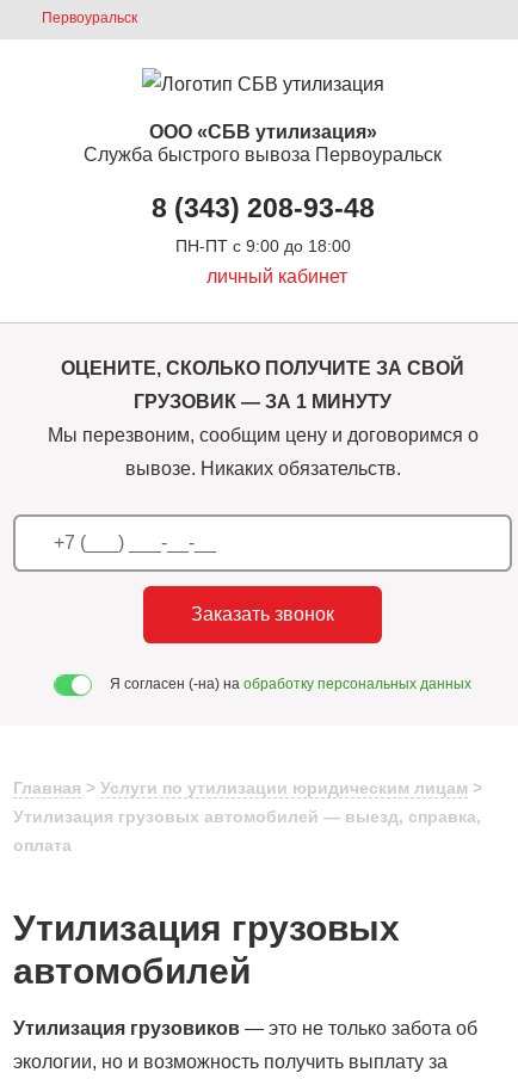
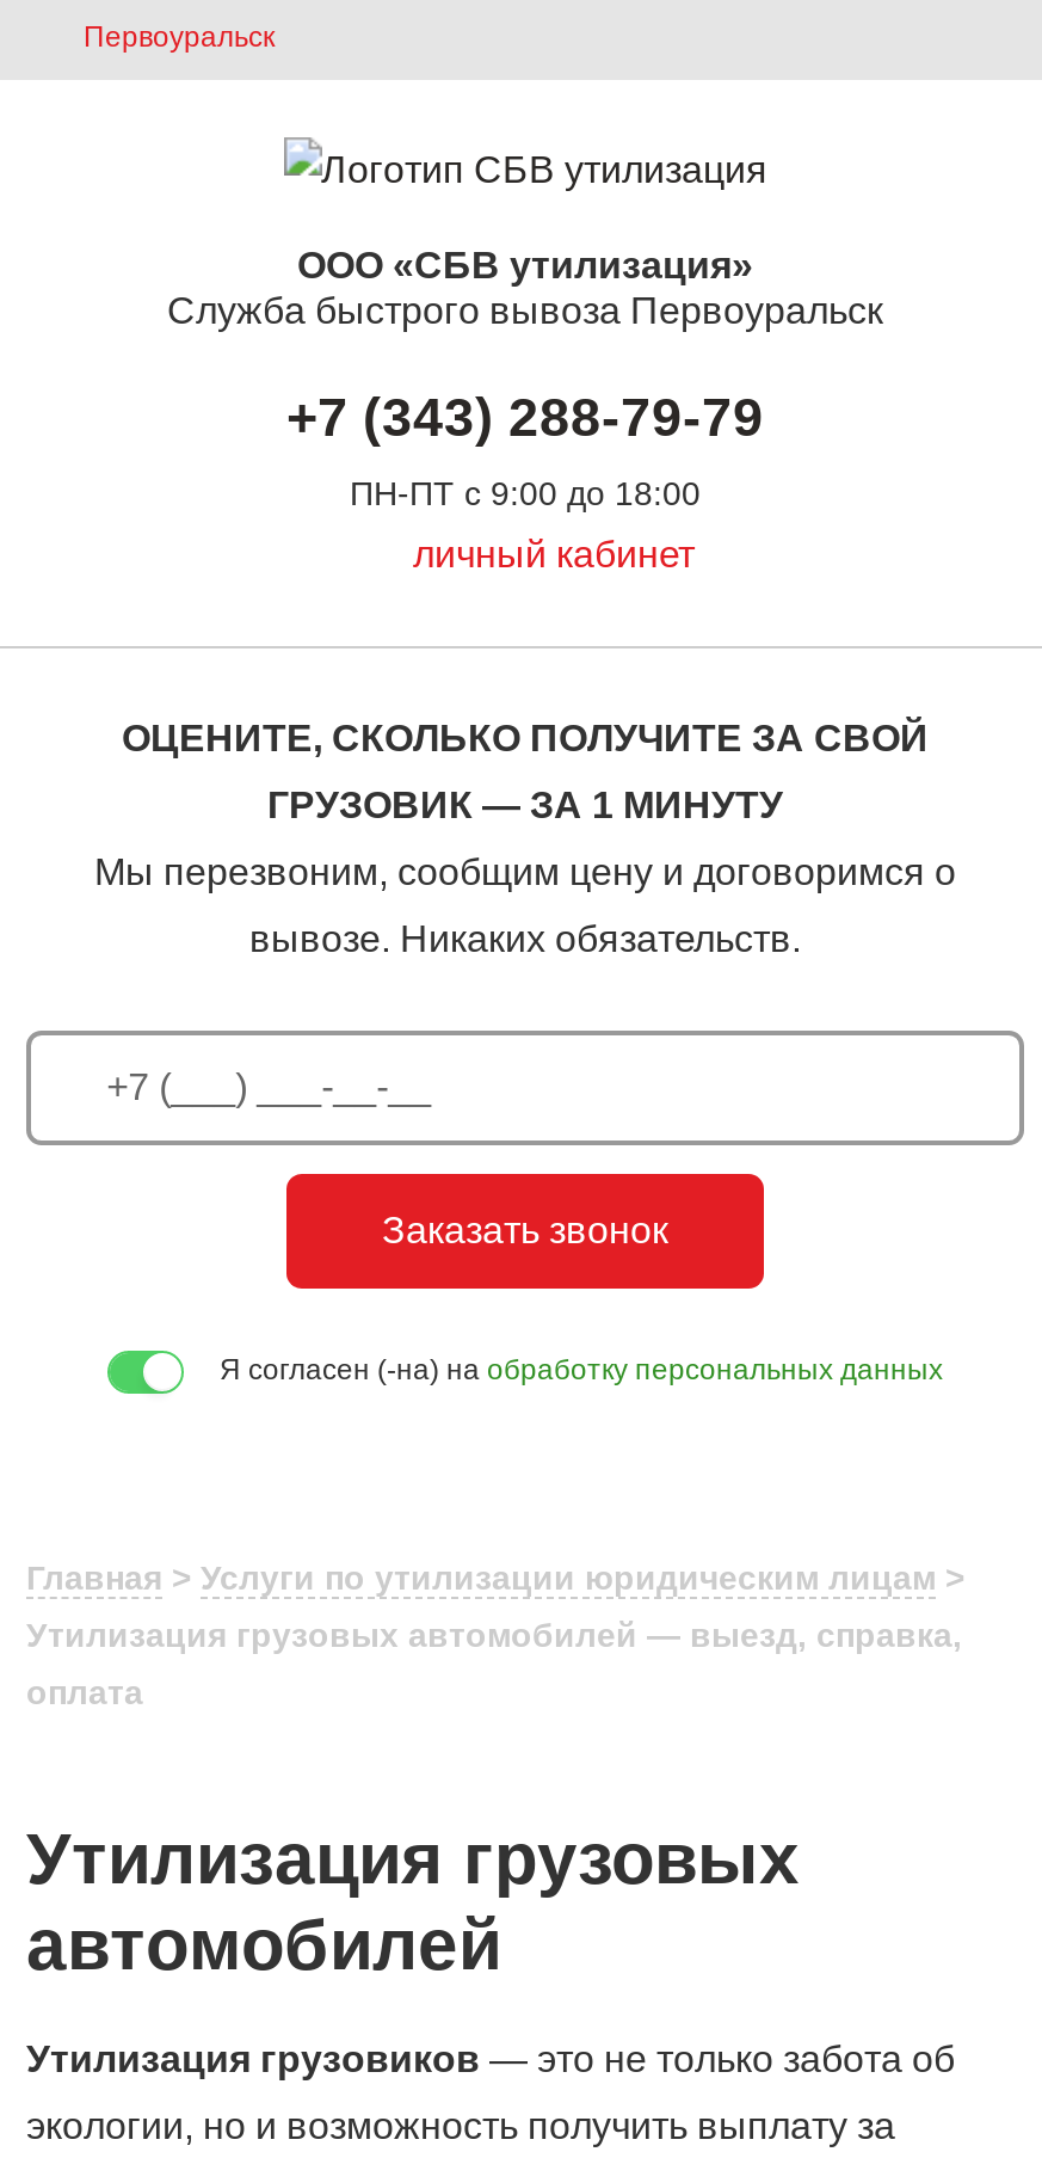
- 8 (343) 208-93-48
+ +7 (343) 288-79-79
